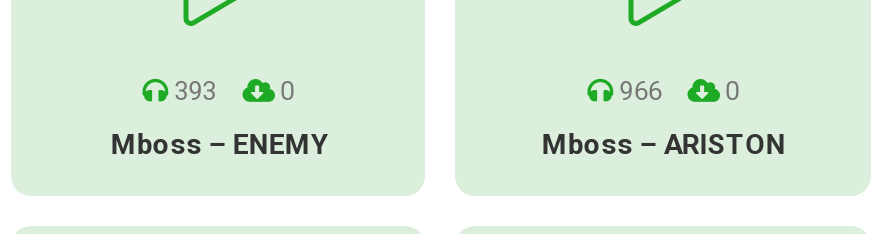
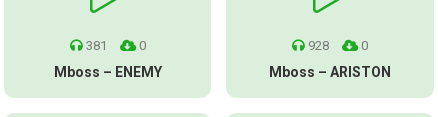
- 393 0
+ 381 0

- 966 0
+ 928 0
